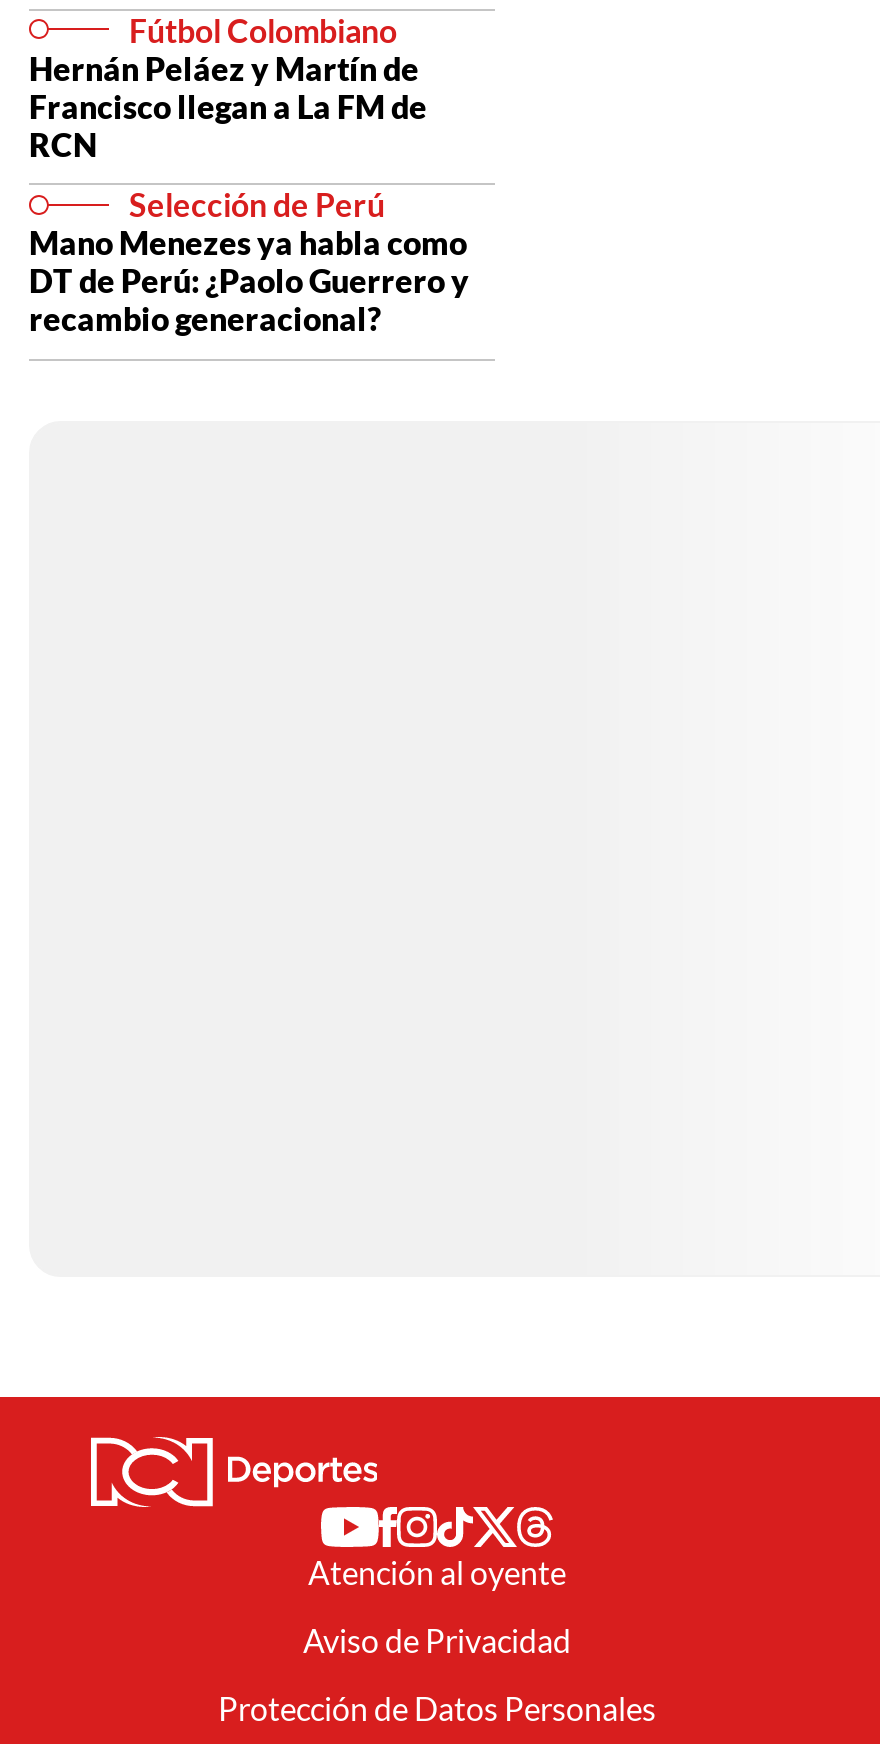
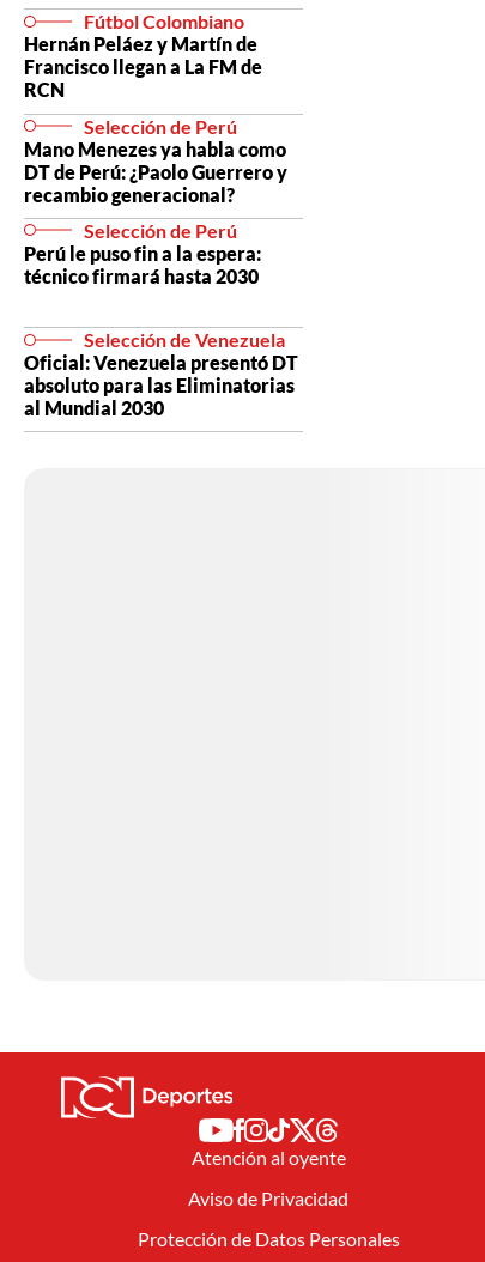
+ Selección de Perú
+ Perú le puso fin a la espera:
+ técnico firmará hasta 2030
+ Selección de Venezuela
+ Oficial: Venezuela presentó DT
+ absoluto para las Eliminatorias
+ al Mundial 2030
